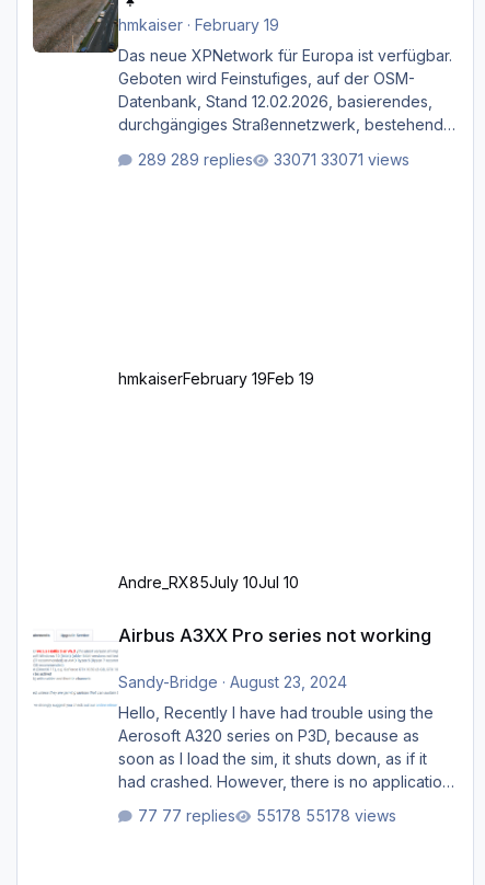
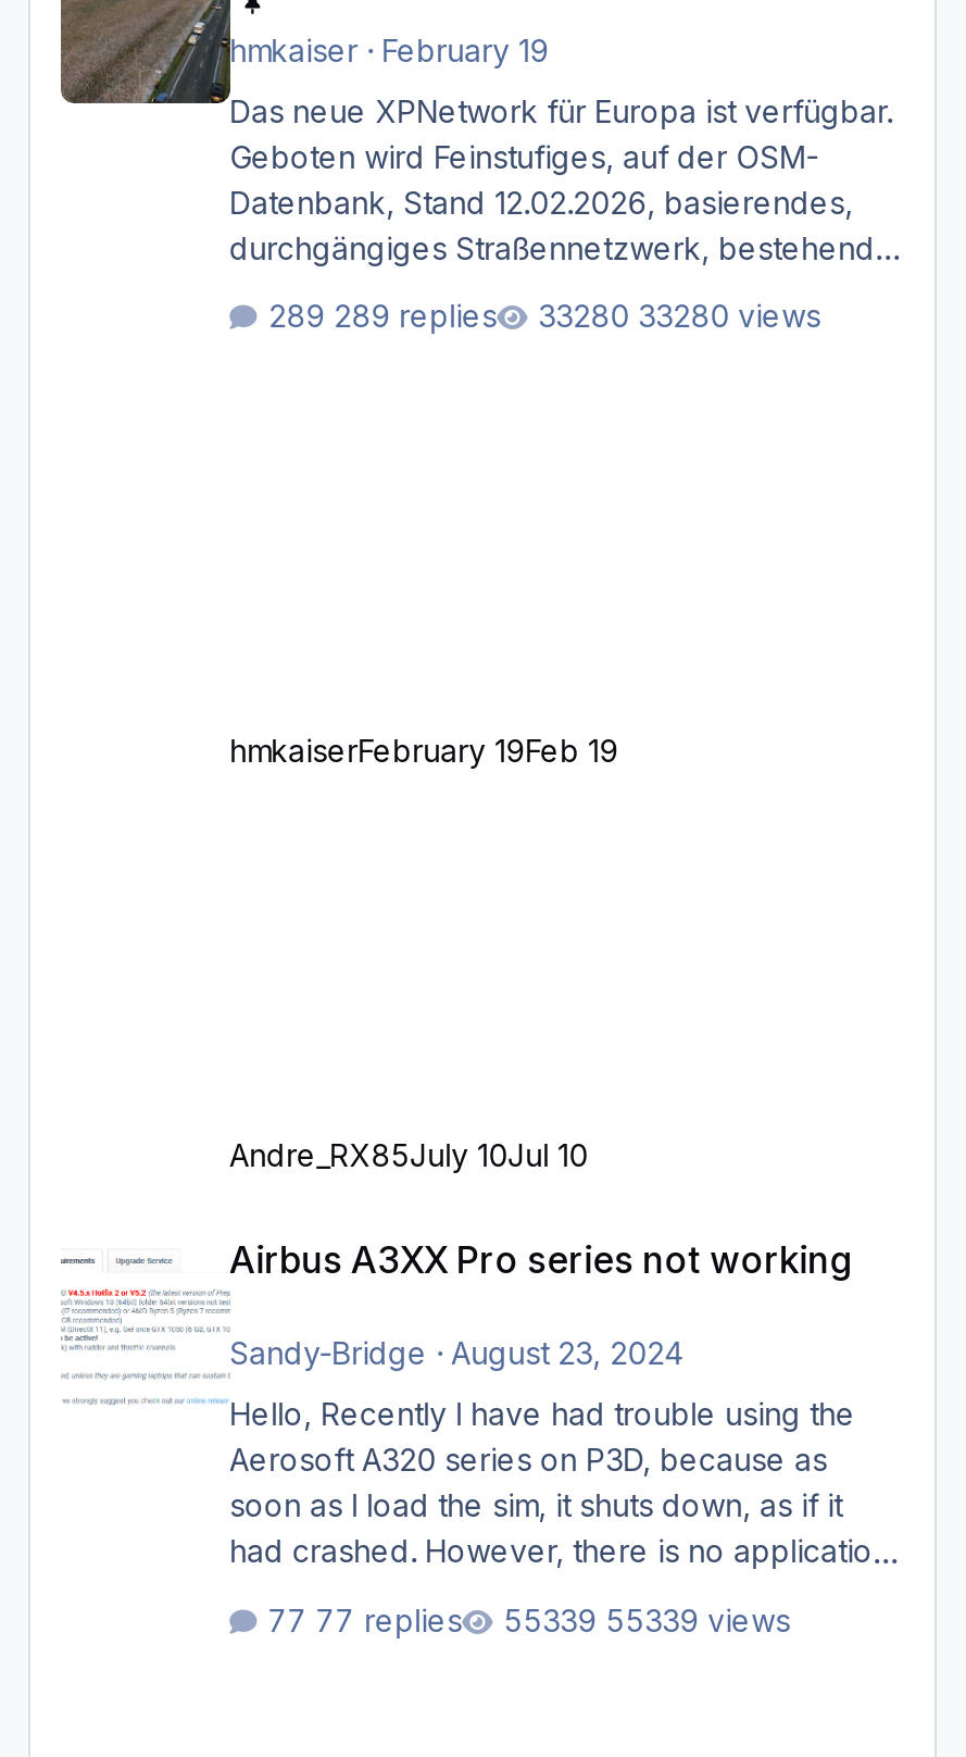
- 33071 views
+ 33280 views

- 55178 views
+ 55339 views
